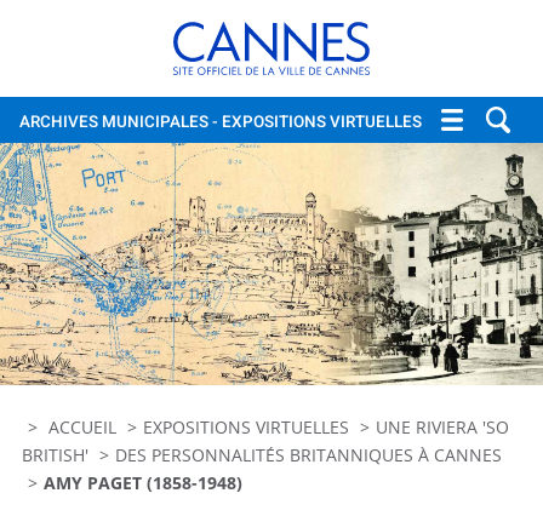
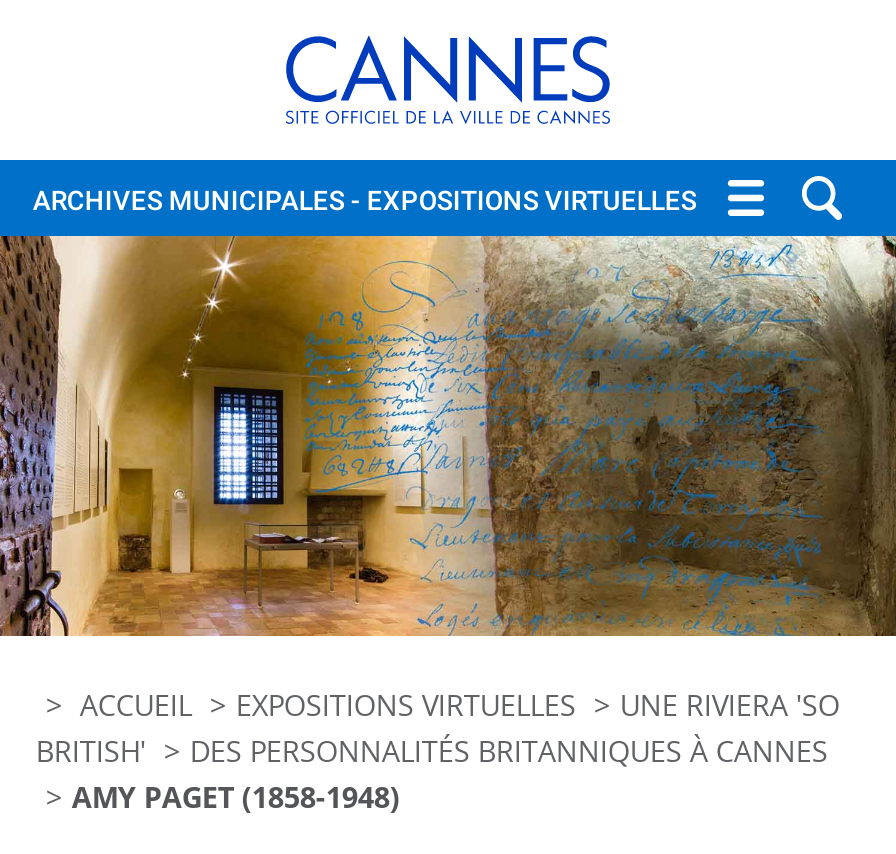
- [image]
+ [image]
